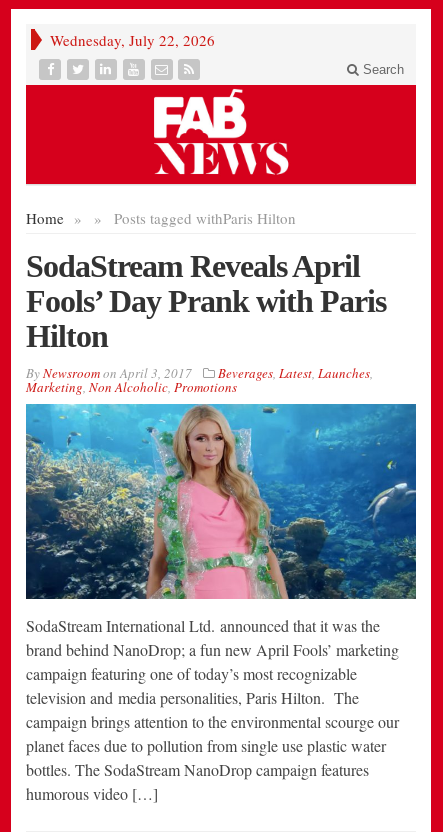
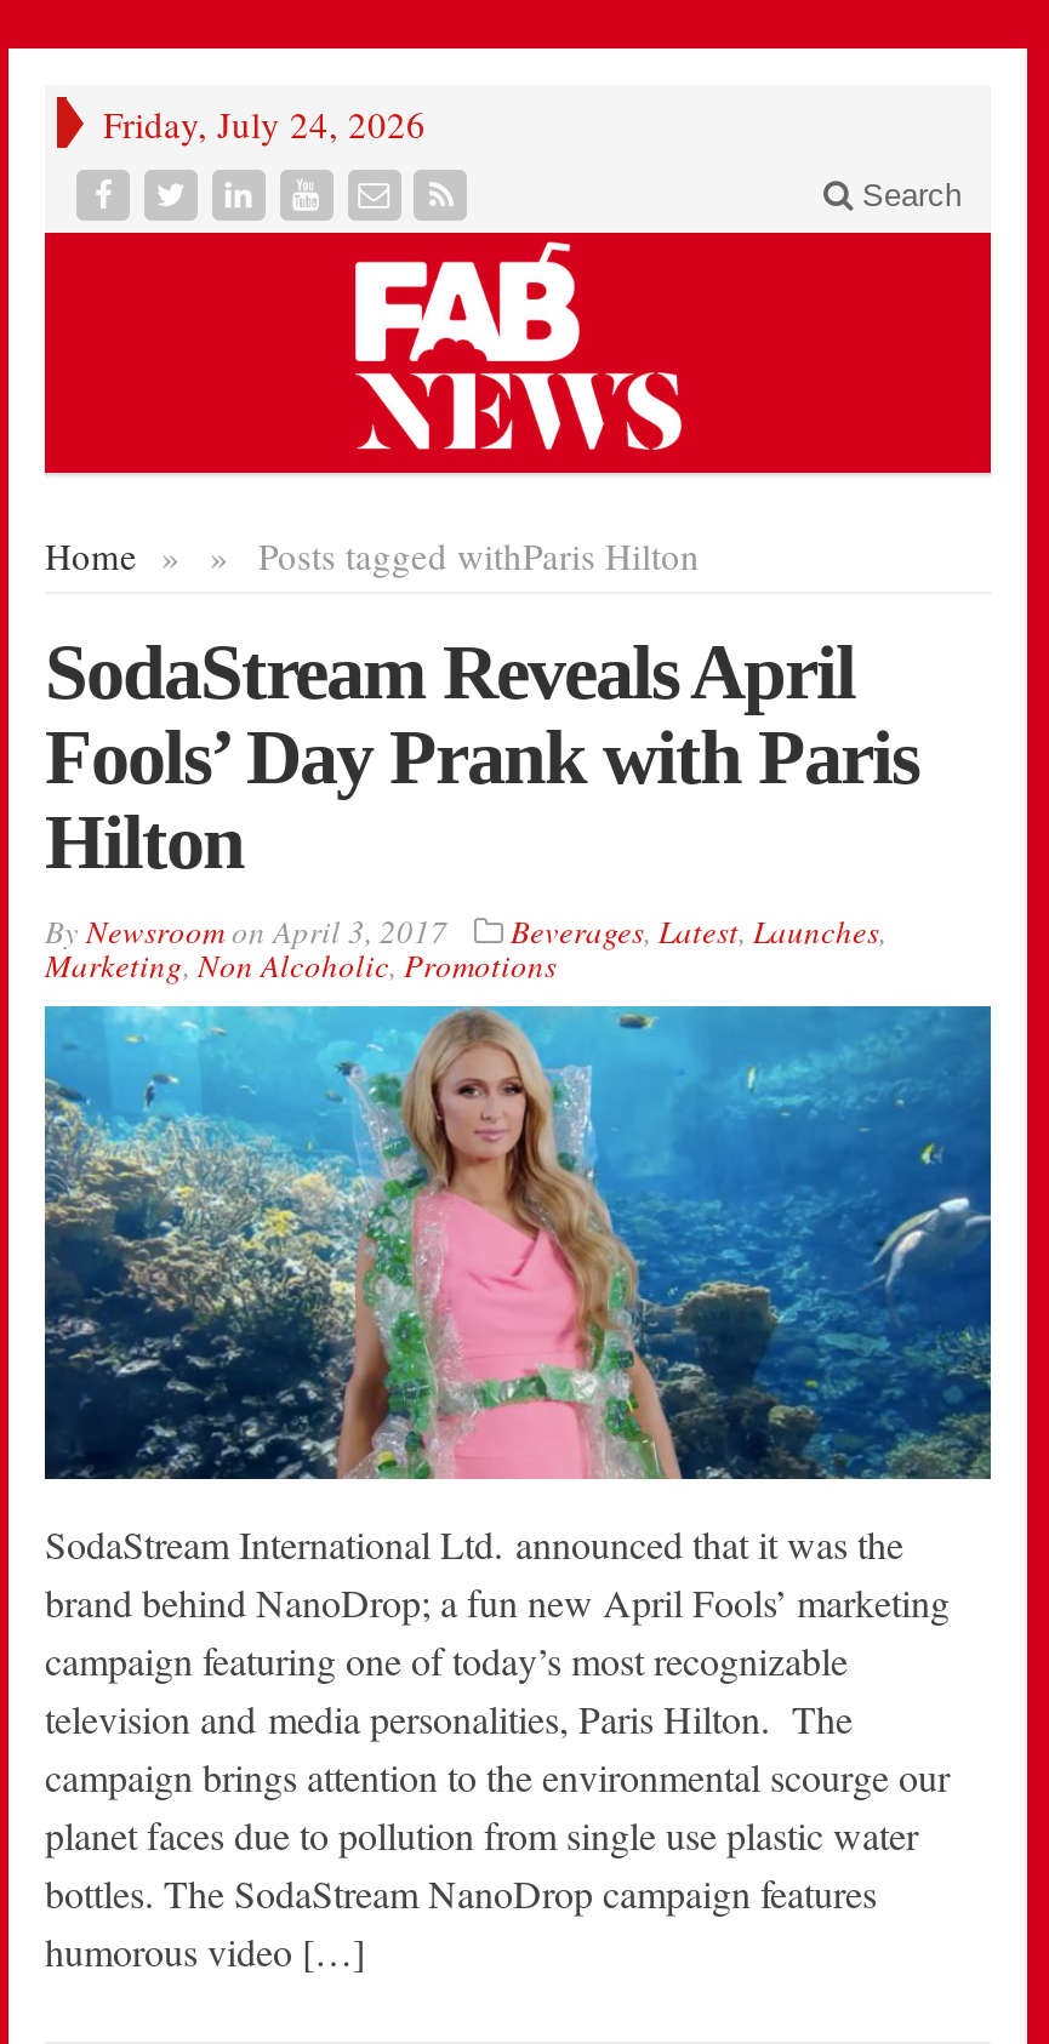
- Wednesday, July 22, 2026
+ Friday, July 24, 2026
